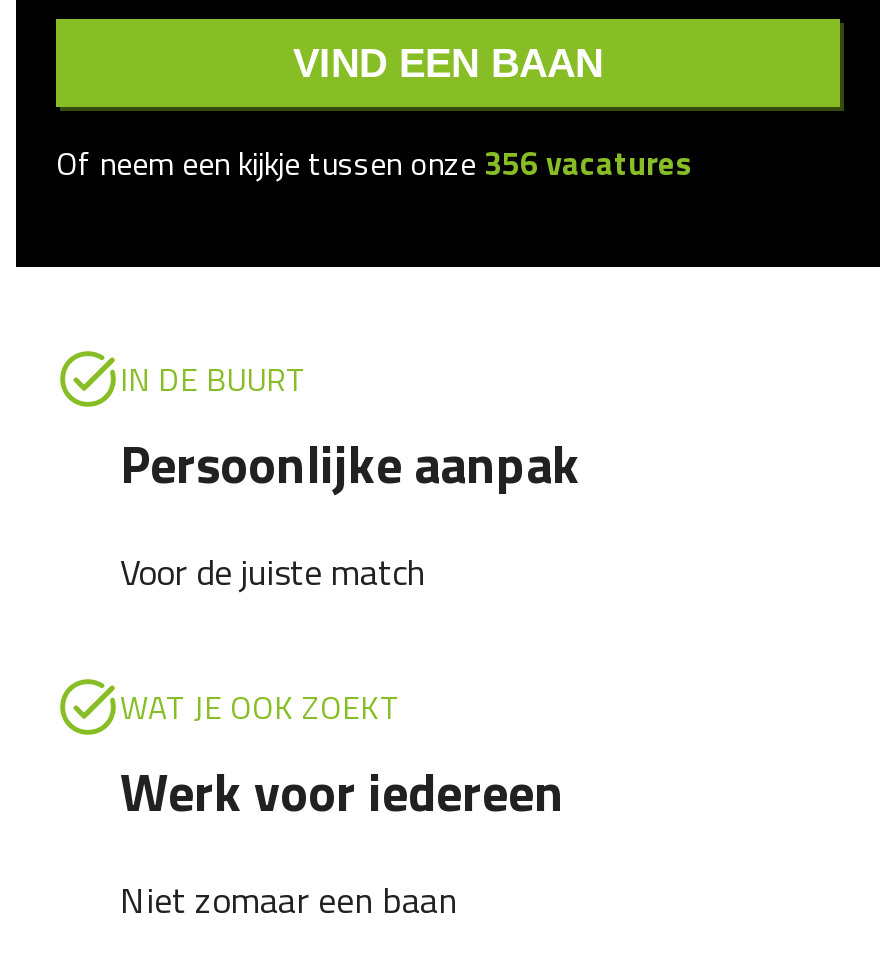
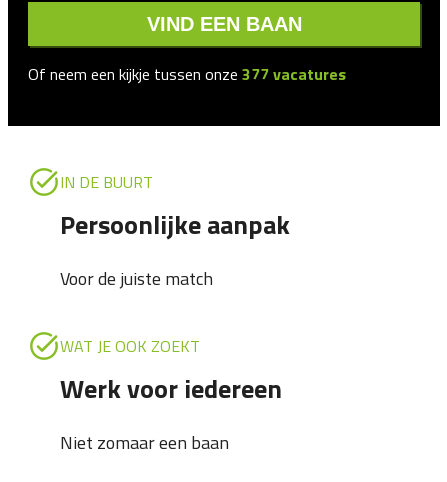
- Of neem een kijkje tussen onze 356 vacatures
+ Of neem een kijkje tussen onze 377 vacatures
